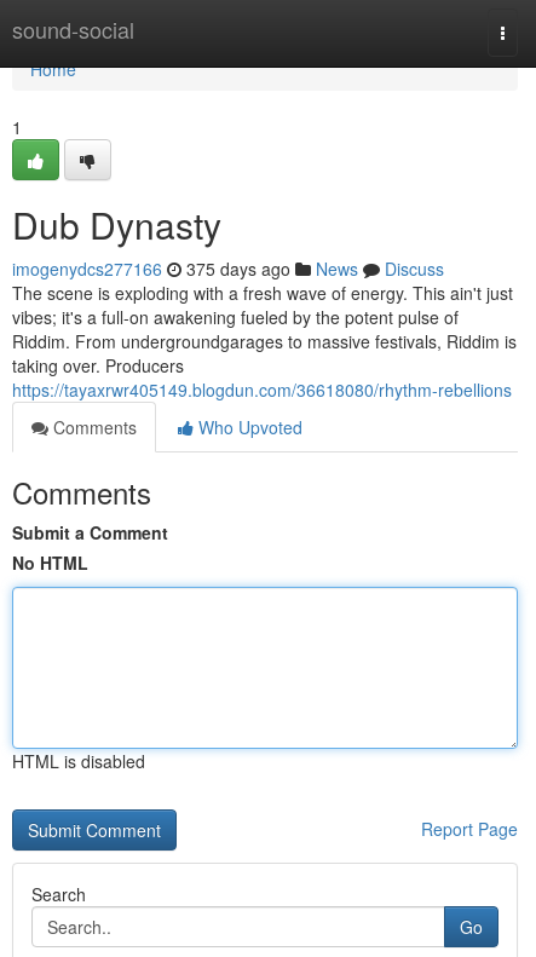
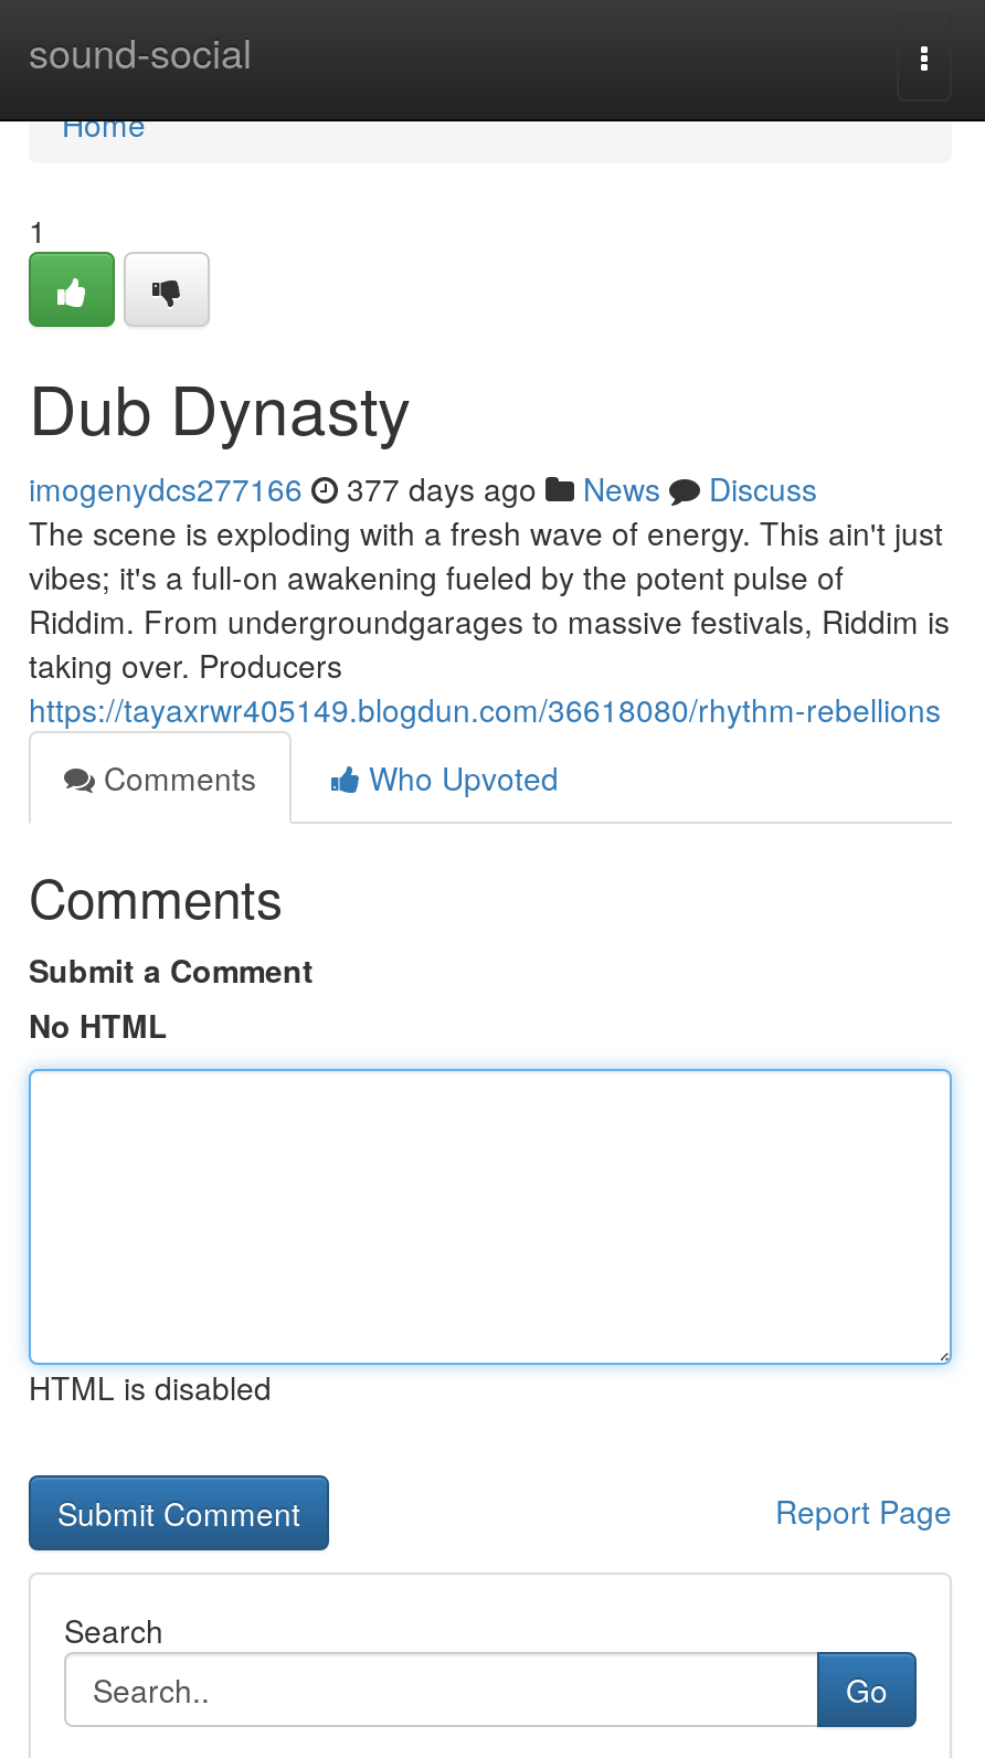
- imogenydcs277166 375 days ago News Discuss
+ imogenydcs277166 377 days ago News Discuss
